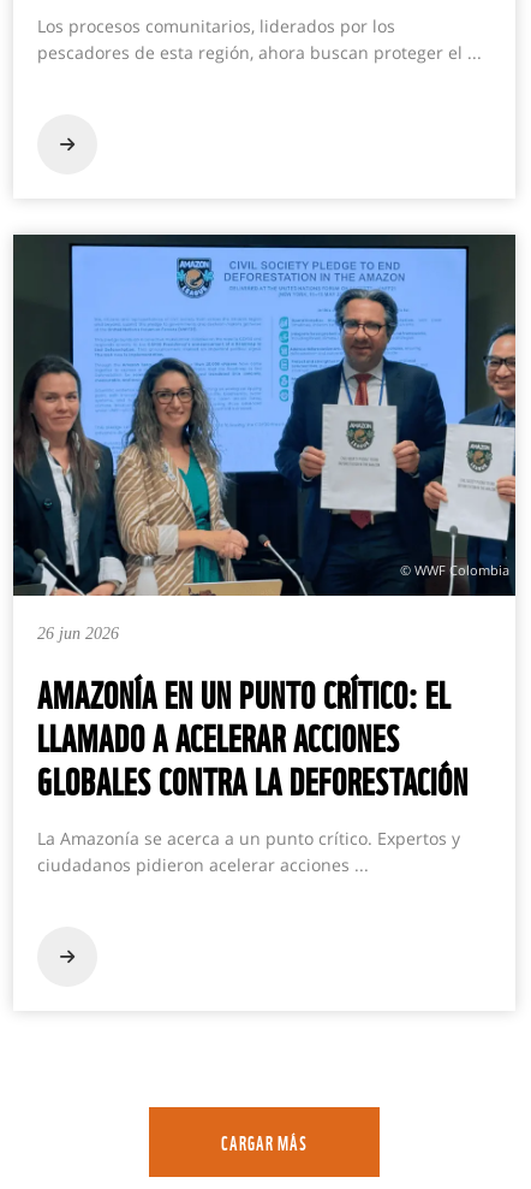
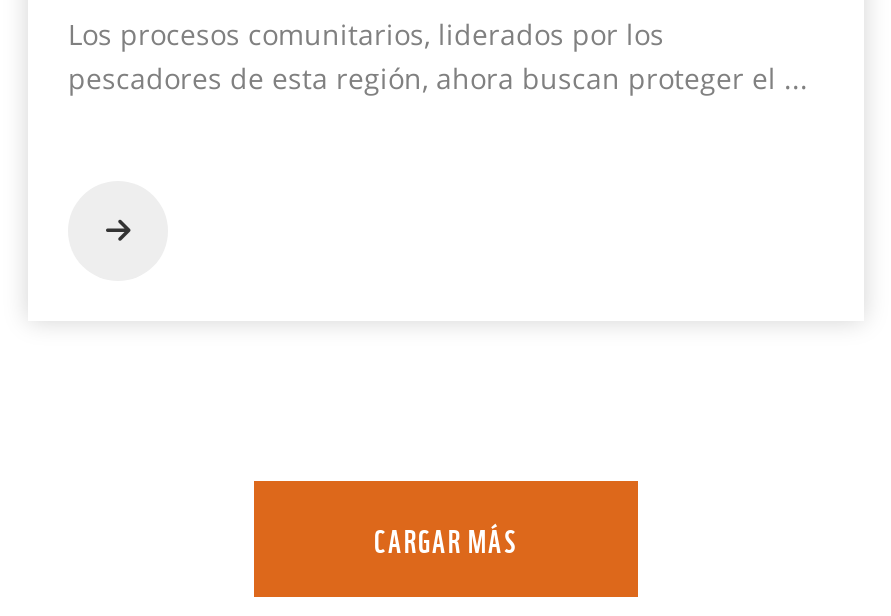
- [image]
- © WWF Colombia

- 26 jun 2026
- AMAZONÍA EN UN PUNTO CRÍTICO: EL
- LLAMADO A ACELERAR ACCIONES
- GLOBALES CONTRA LA DEFORESTACIÓN
- La Amazonía se acerca a un punto crítico. Expertos y
- ciudadanos pidieron acelerar acciones ...
